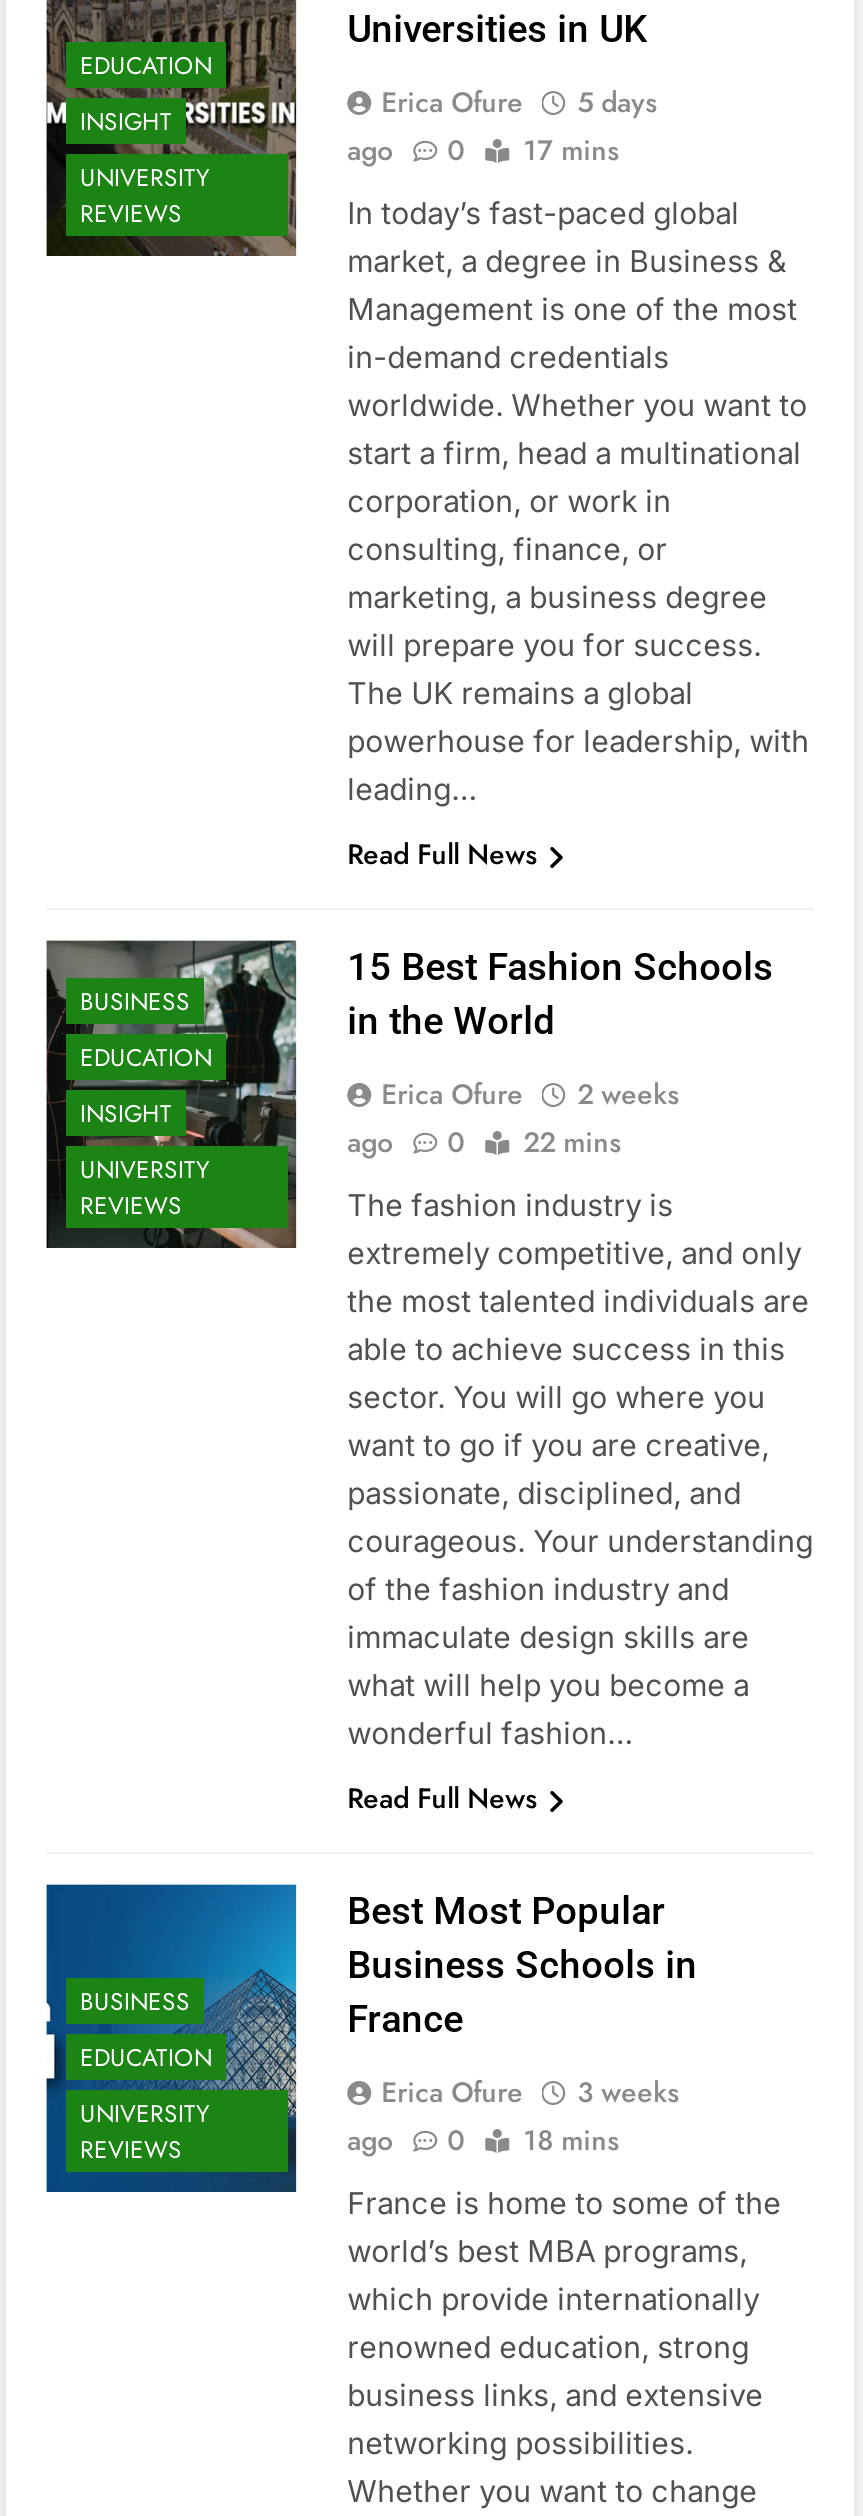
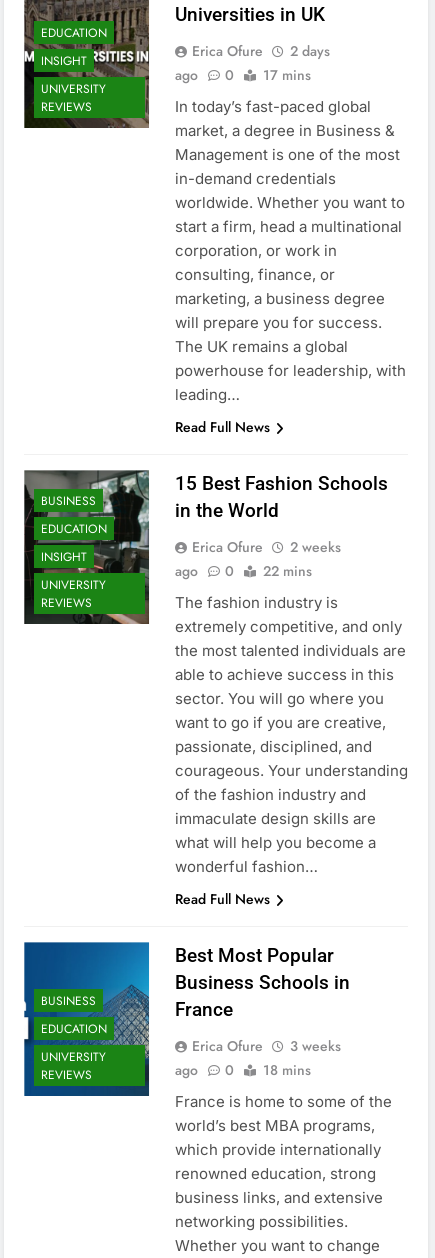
- Erica Ofure 5 days
+ Erica Ofure 2 days
